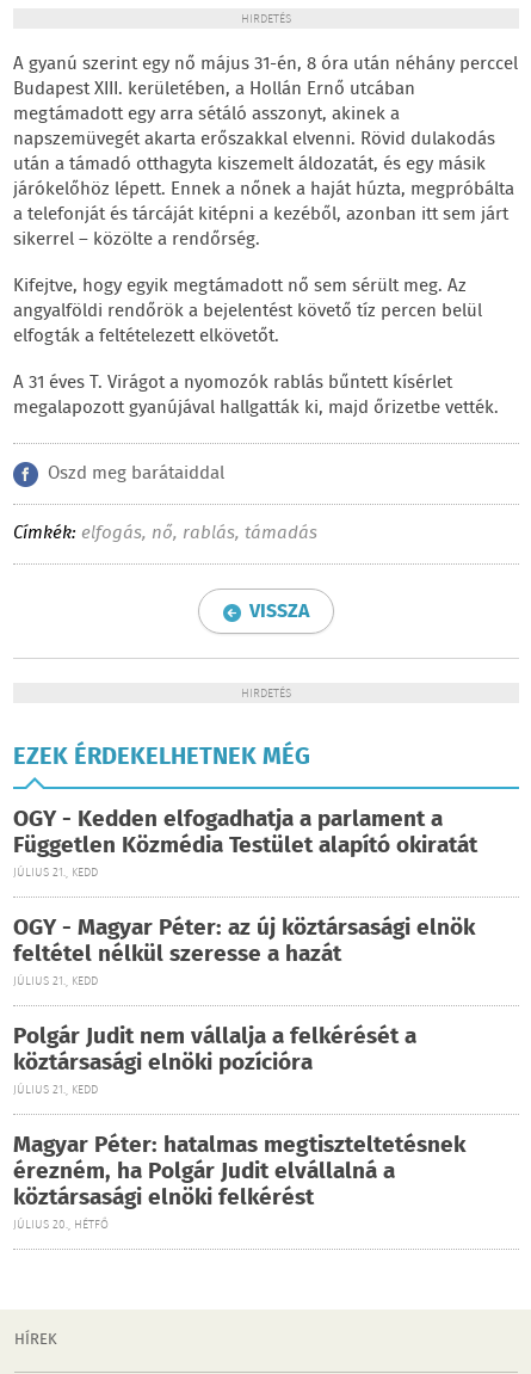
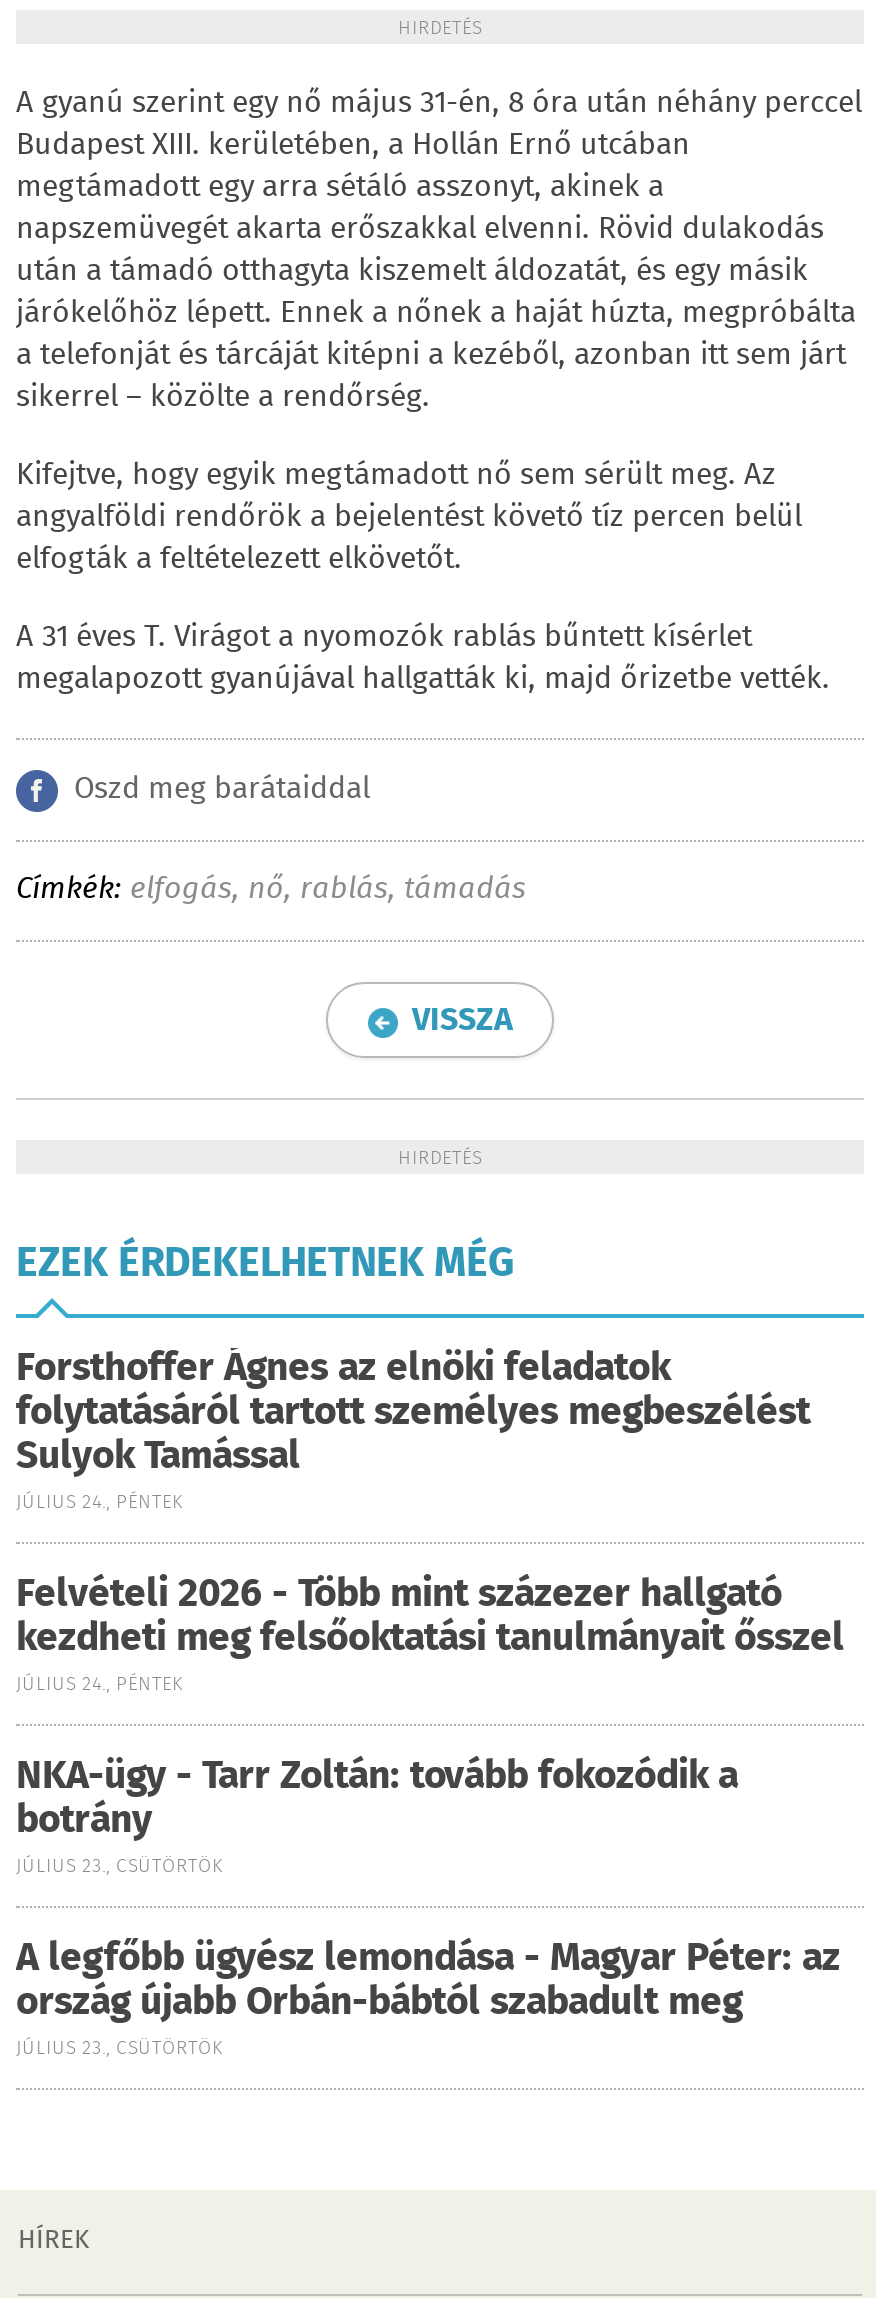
- OGY - Kedden elfogadhatja a parlament a
- Független Közmédia Testület alapító okiratát
- JÚLIUS 21., KEDD
+ Forsthoffer Ágnes az elnöki feladatok
+ folytatásáról tartott személyes megbeszélést
+ Sulyok Tamással
+ JÚLIUS 24., PÉNTEK

- OGY - Magyar Péter: az új köztársasági elnök
- feltétel nélkül szeresse a hazát
- JÚLIUS 21., KEDD
+ Felvételi 2026 - Több mint százezer hallgató
+ kezdheti meg felsőoktatási tanulmányait ősszel
+ JÚLIUS 24., PÉNTEK

- Polgár Judit nem vállalja a felkérését a
- köztársasági elnöki pozícióra
- JÚLIUS 21., KEDD
+ NKA-ügy - Tarr Zoltán: tovább fokozódik a
+ botrány
+ JÚLIUS 23., CSÜTÖRTÖK

- Magyar Péter: hatalmas megtiszteltetésnek
- érezném, ha Polgár Judit elvállalná a
- köztársasági elnöki felkérést
- JÚLIUS 20., HÉTFŐ
+ A legfőbb ügyész lemondása - Magyar Péter: az
+ ország újabb Orbán-bábtól szabadult meg
+ JÚLIUS 23., CSÜTÖRTÖK
